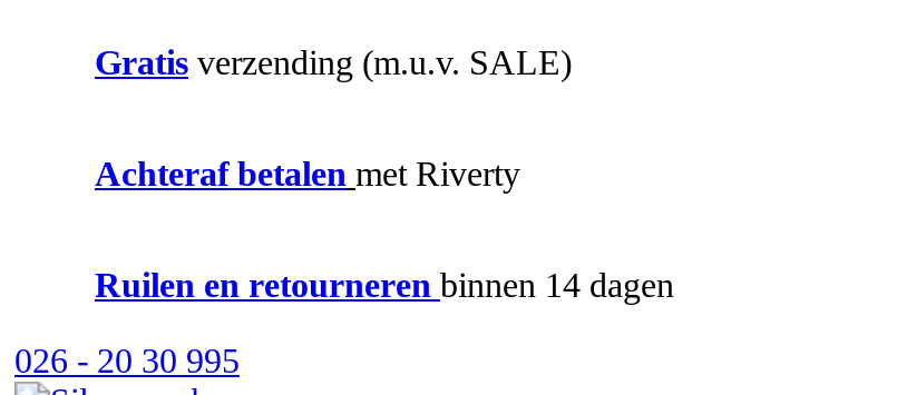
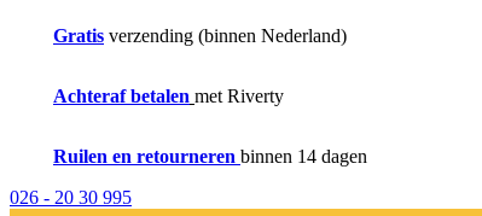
- Gratis verzending (m.u.v. SALE)
+ Gratis verzending (binnen Nederland)
